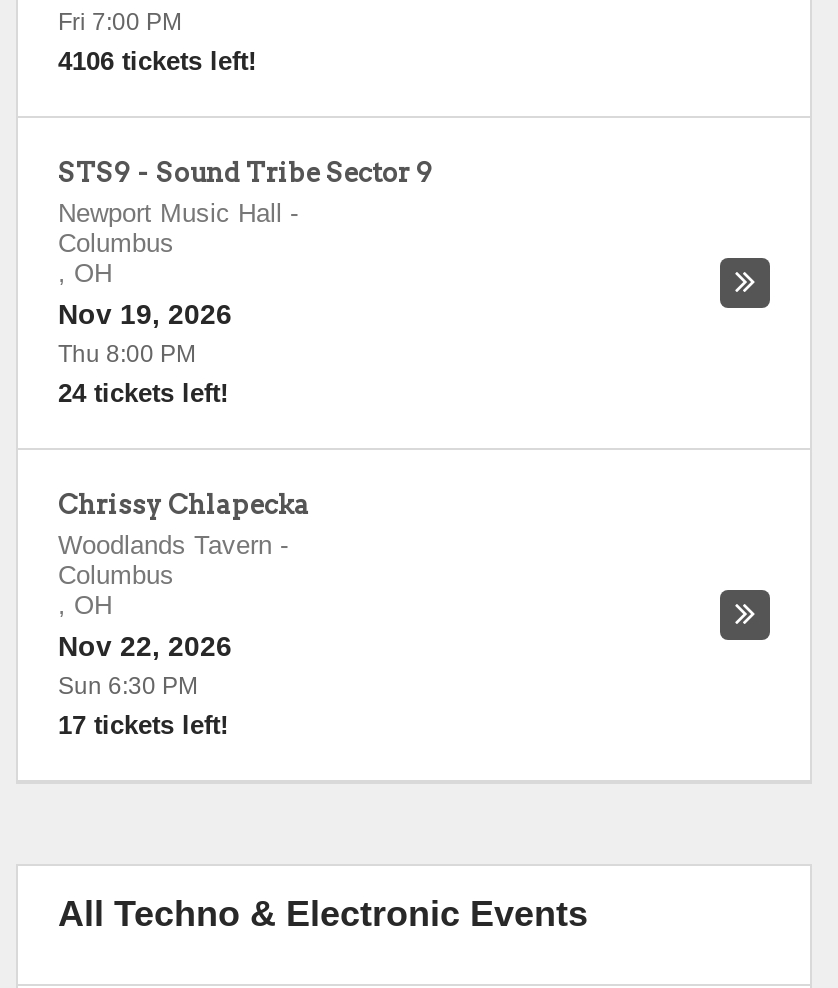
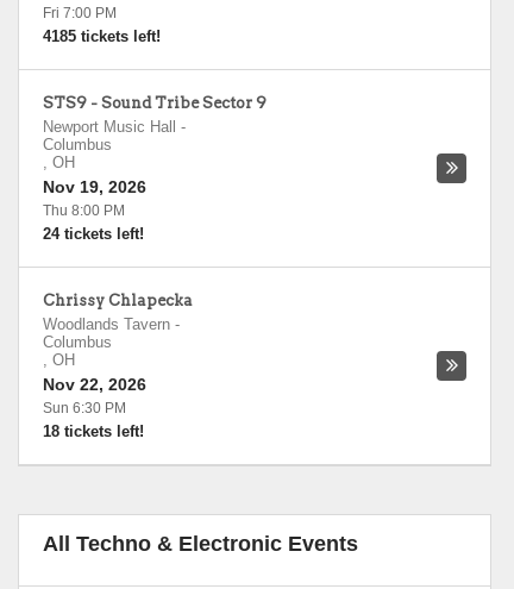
- 4106 tickets left!
+ 4185 tickets left!

- 17 tickets left!
+ 18 tickets left!
